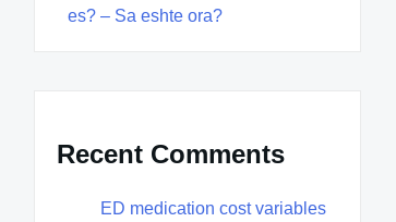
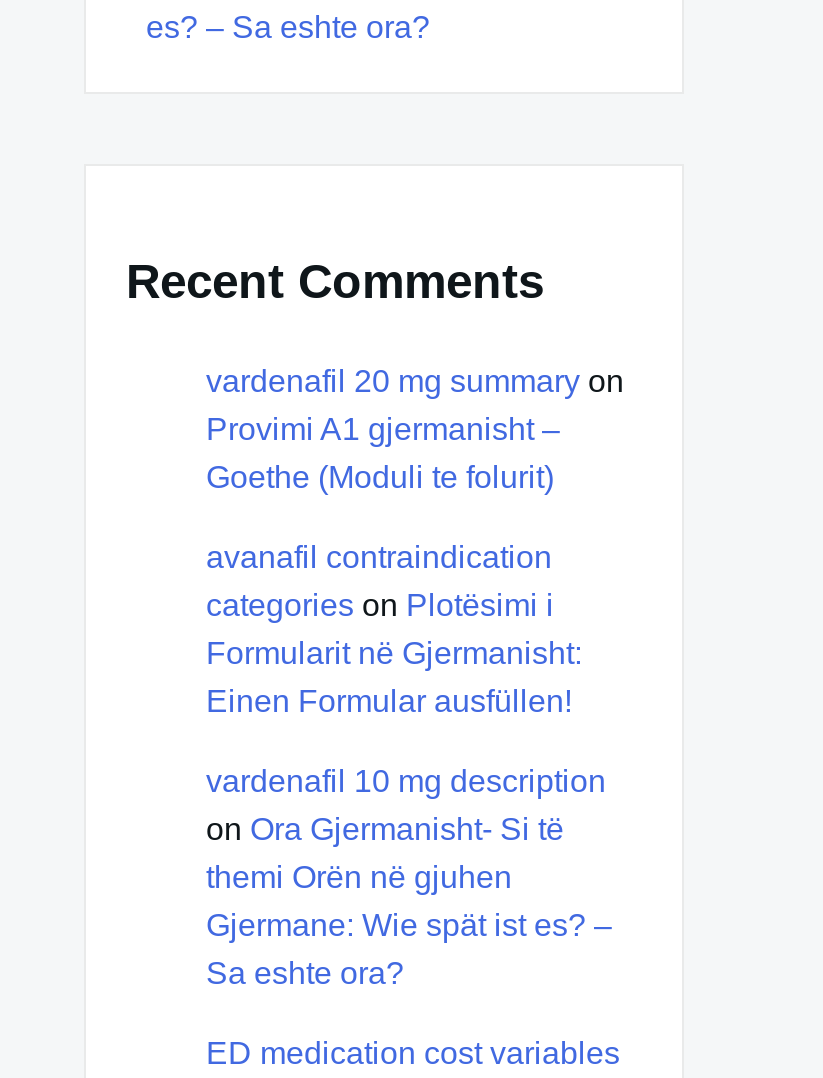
+ vardenafil 20 mg summary on
+ Provimi A1 gjermanisht –
+ Goethe (Moduli te folurit)
+ avanafil contraindication
+ categories on Plotësimi i
+ Formularit në Gjermanisht:
+ Einen Formular ausfüllen!
+ vardenafil 10 mg description
+ on Ora Gjermanisht- Si të
+ themi Orën në gjuhen
+ Gjermane: Wie spät ist es? –
+ Sa eshte ora?
